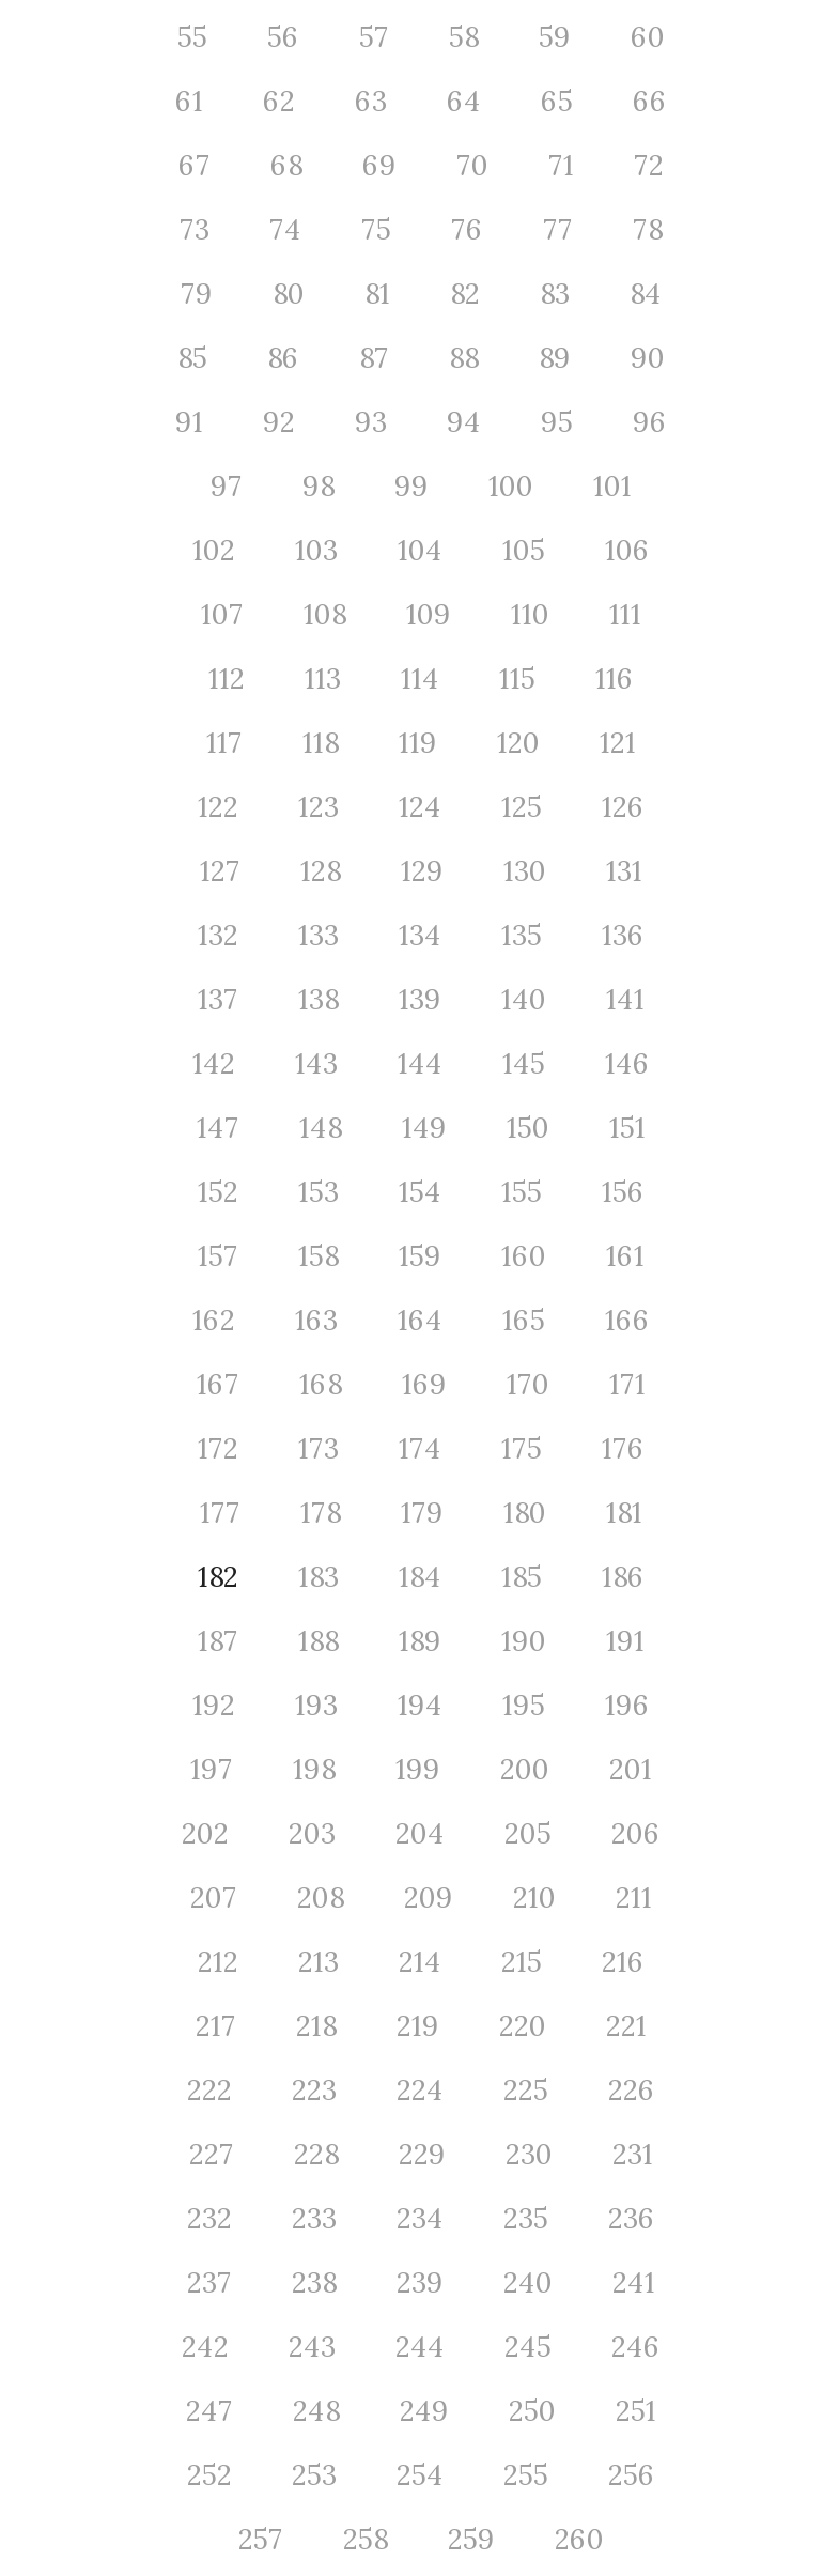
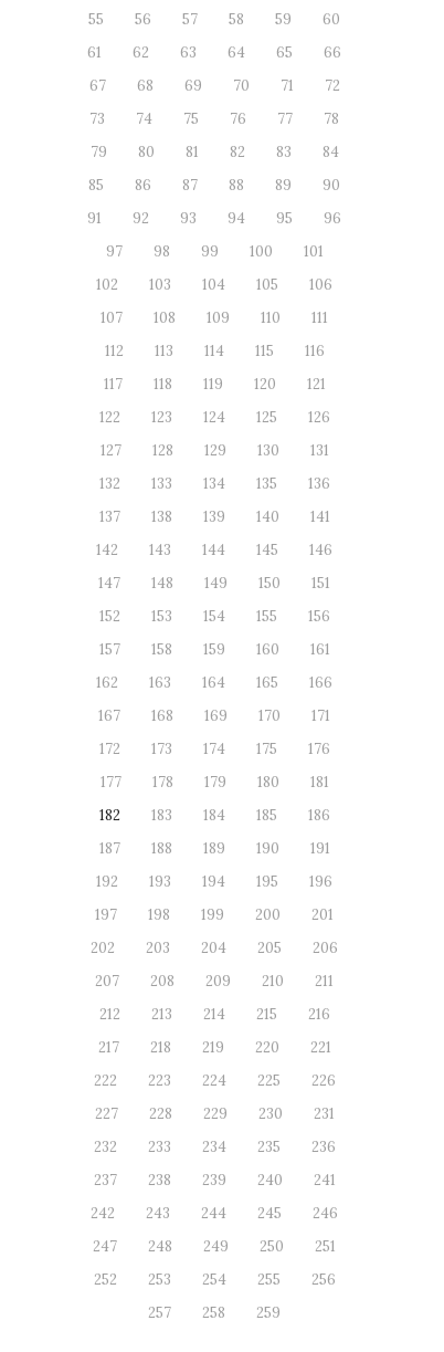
- 260
